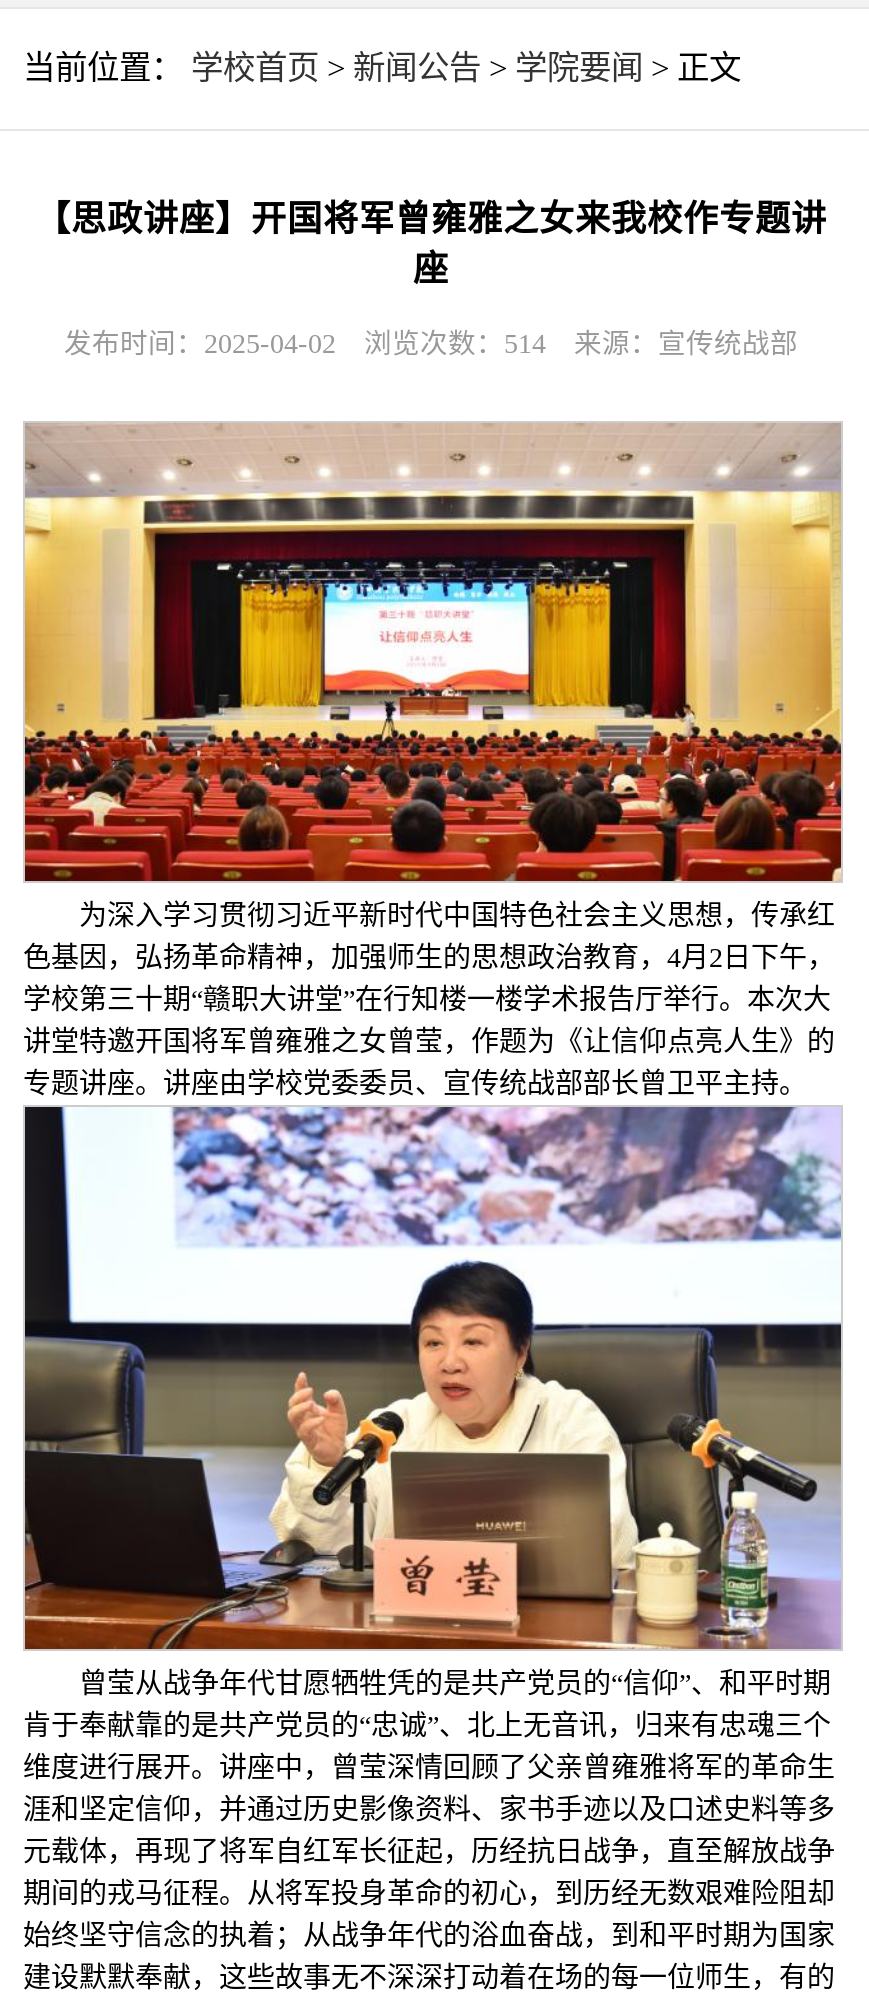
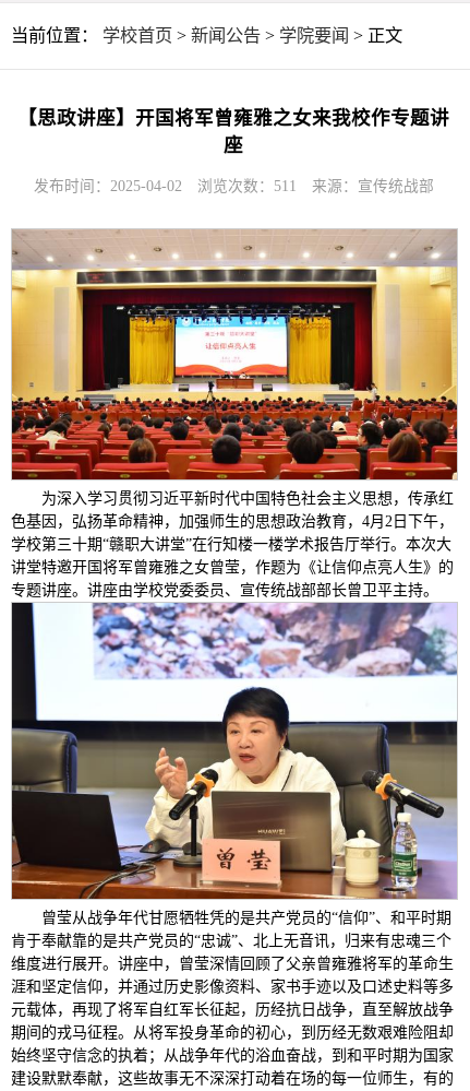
- 发布时间：2025-04-02 浏览次数：514 来源：宣传统战部
+ 发布时间：2025-04-02 浏览次数：511 来源：宣传统战部
